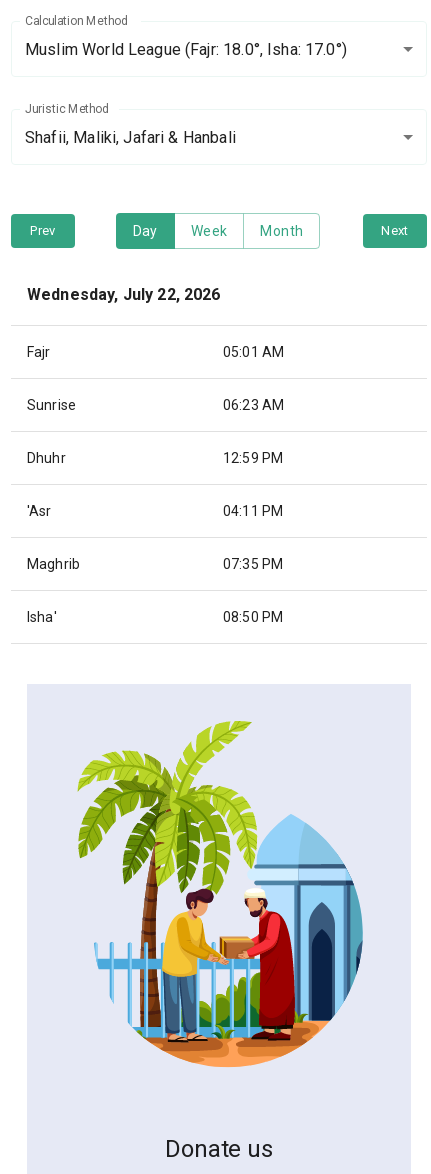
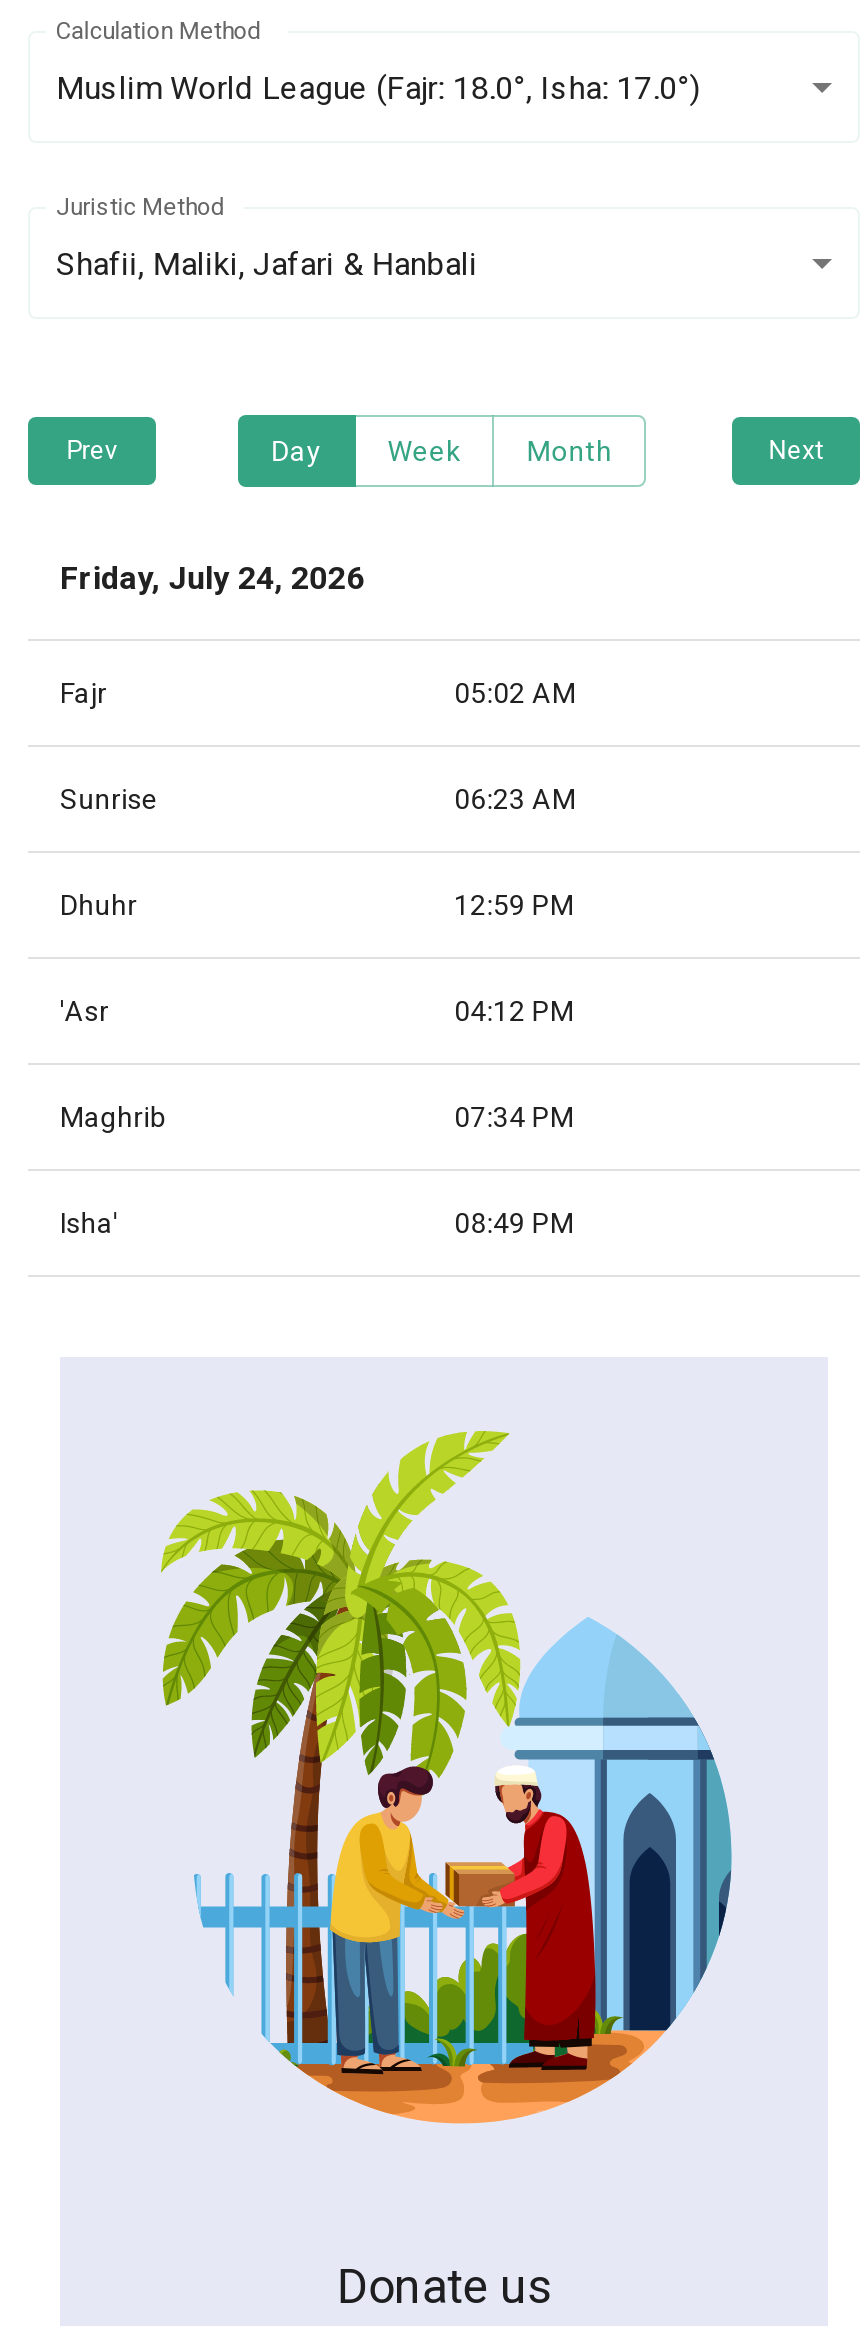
- Wednesday, July 22, 2026
+ Friday, July 24, 2026

- 05:01 AM
+ 05:02 AM

- 04:11 PM
+ 04:12 PM

- 07:35 PM
+ 07:34 PM

- 08:50 PM
+ 08:49 PM
